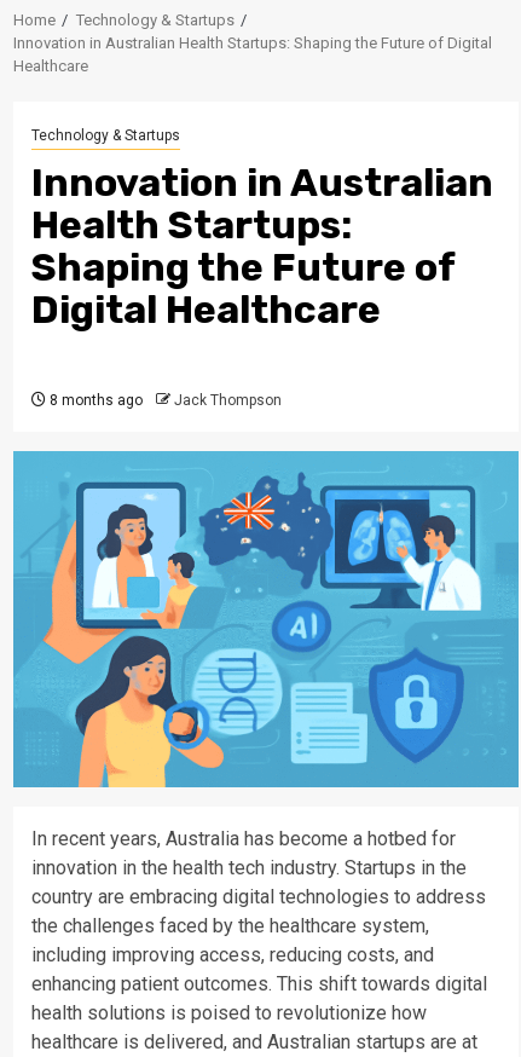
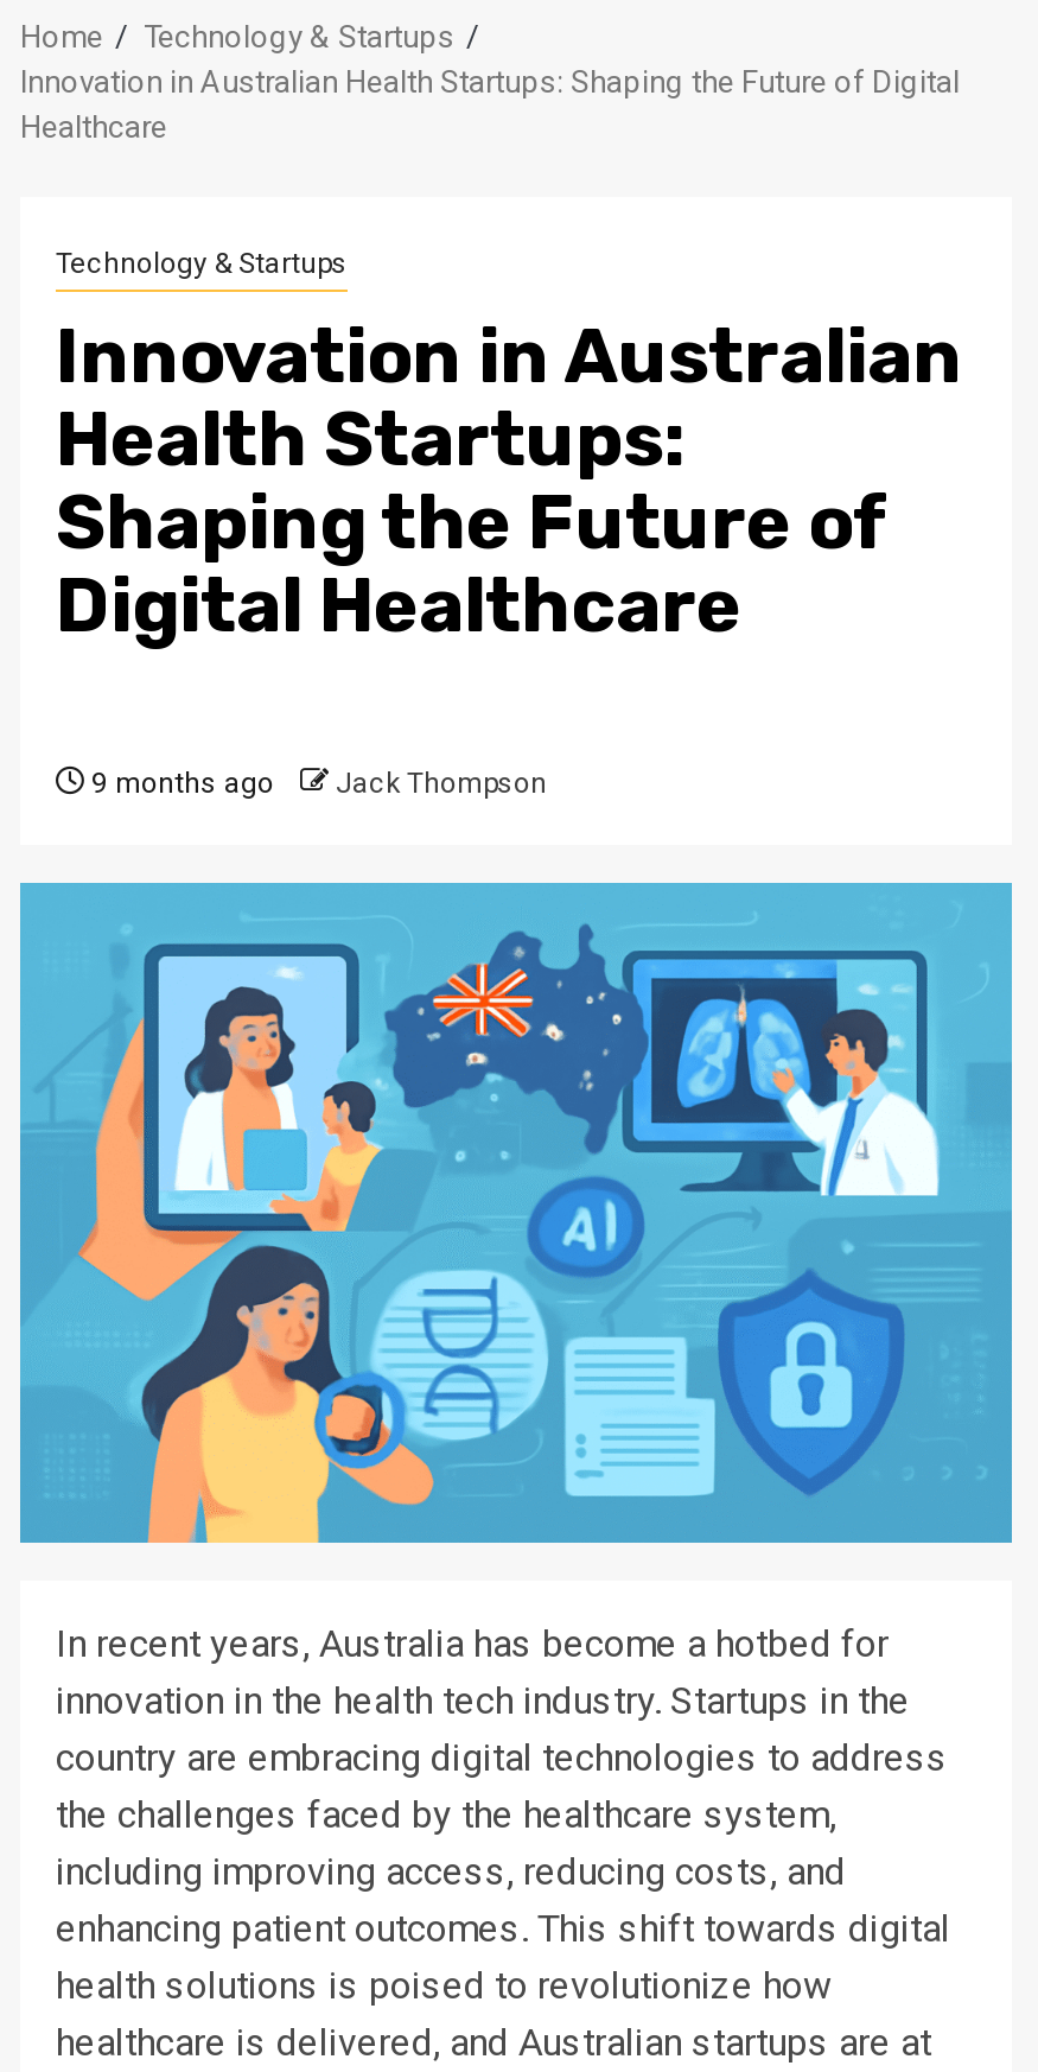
- 8 months ago Jack Thompson
+ 9 months ago Jack Thompson
